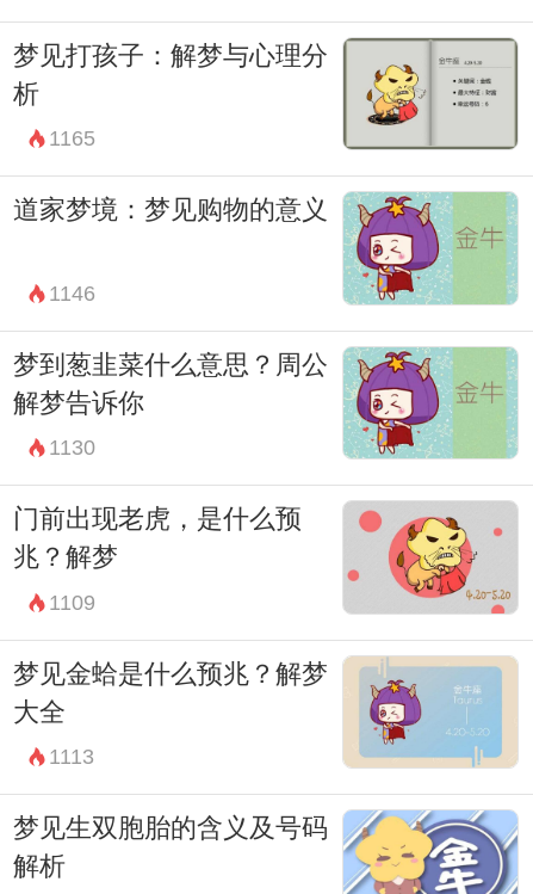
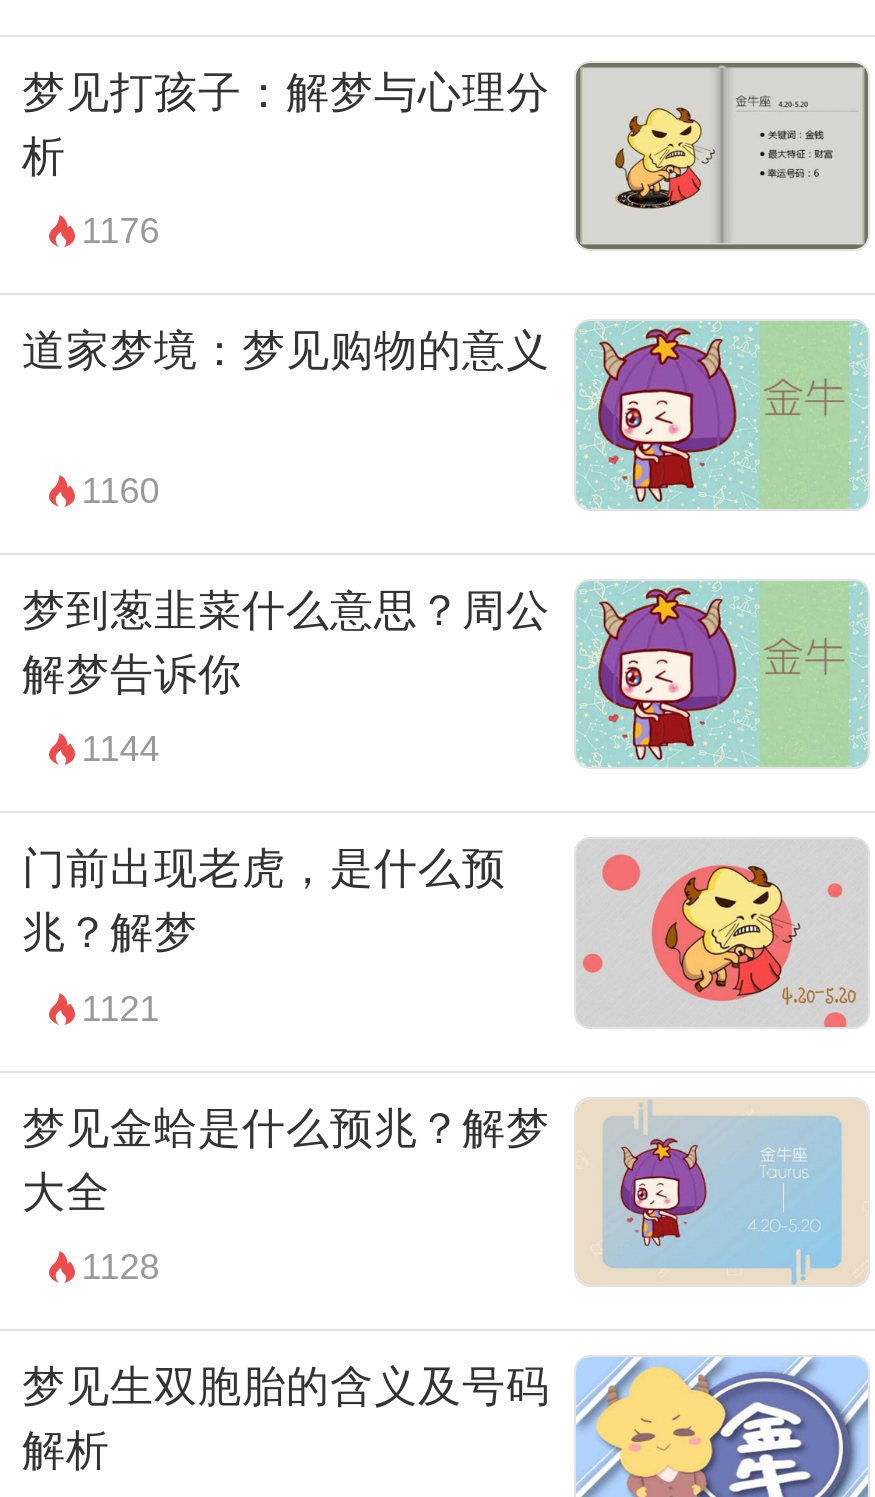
- 1165
+ 1176

- 1146
+ 1160

- 1130
+ 1144

- 1109
+ 1121

- 1113
+ 1128
